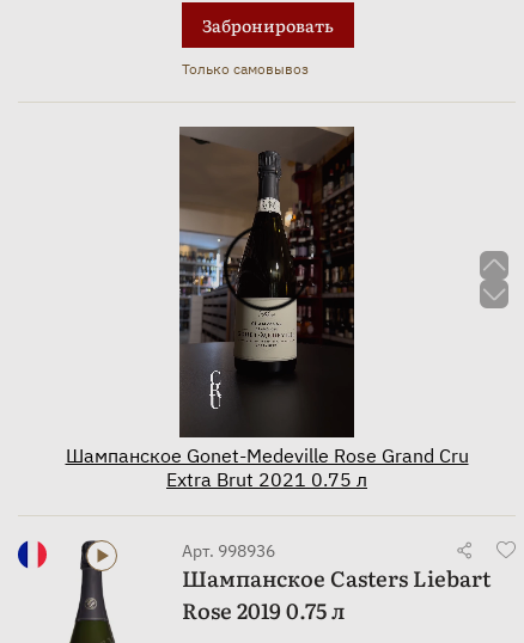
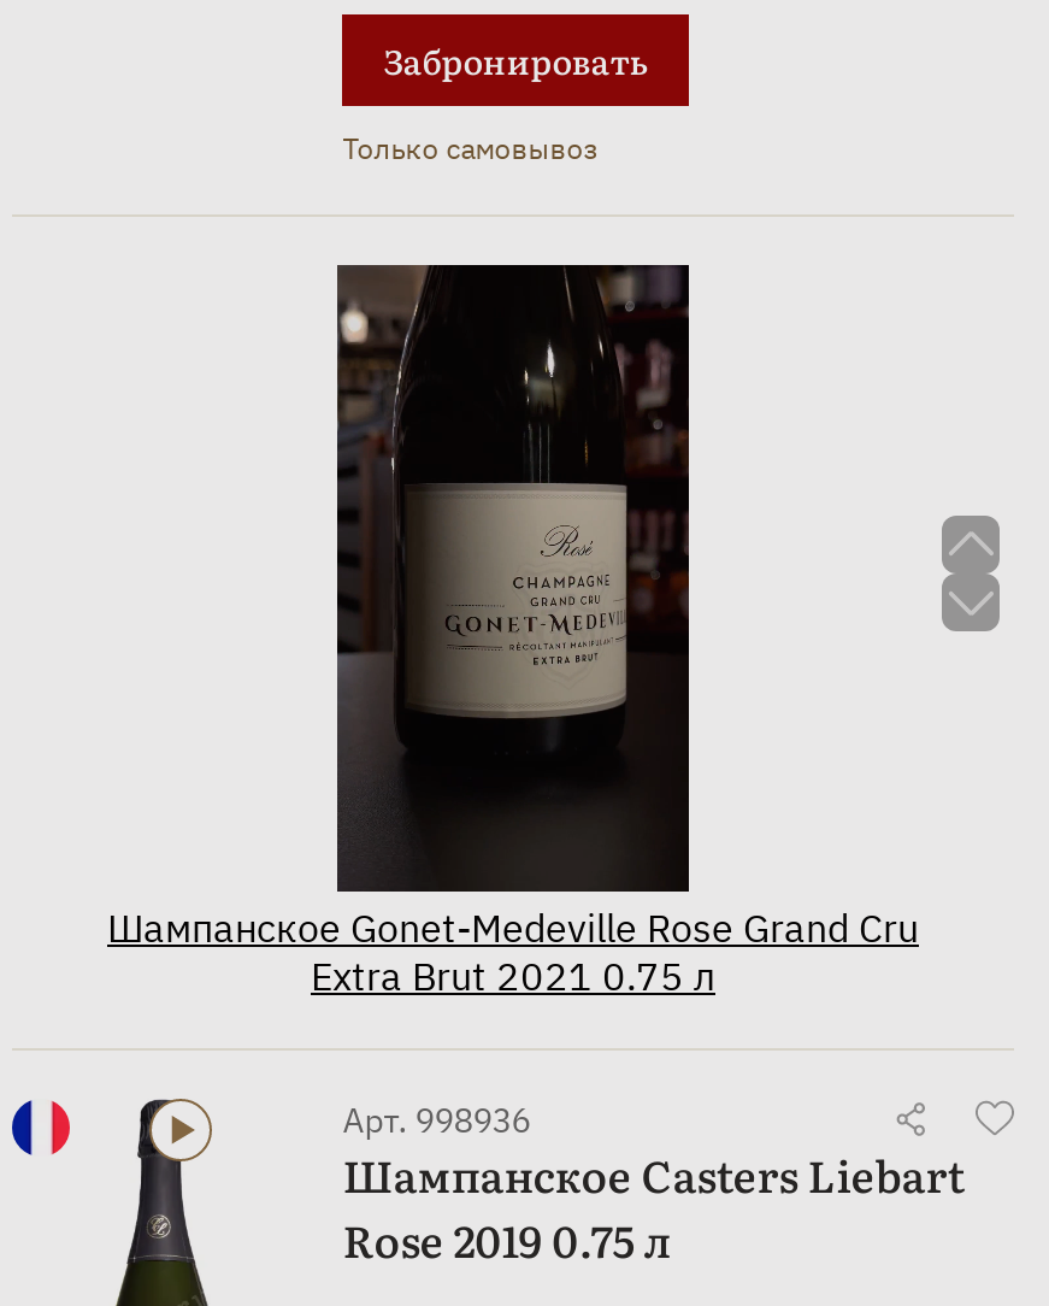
- [image]
+ [image]
